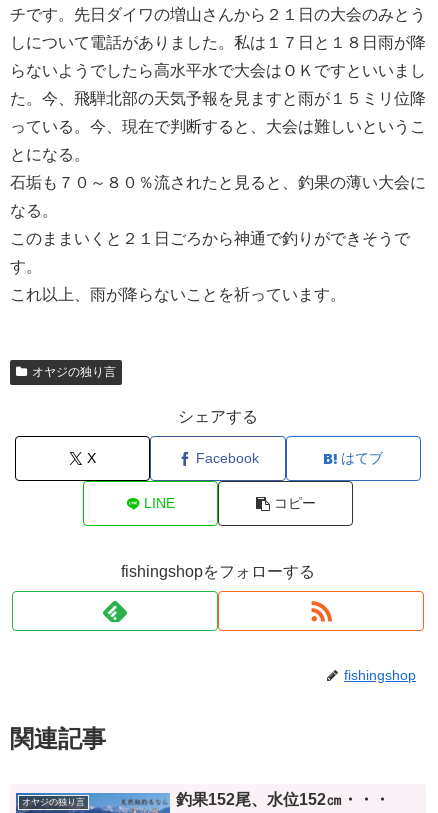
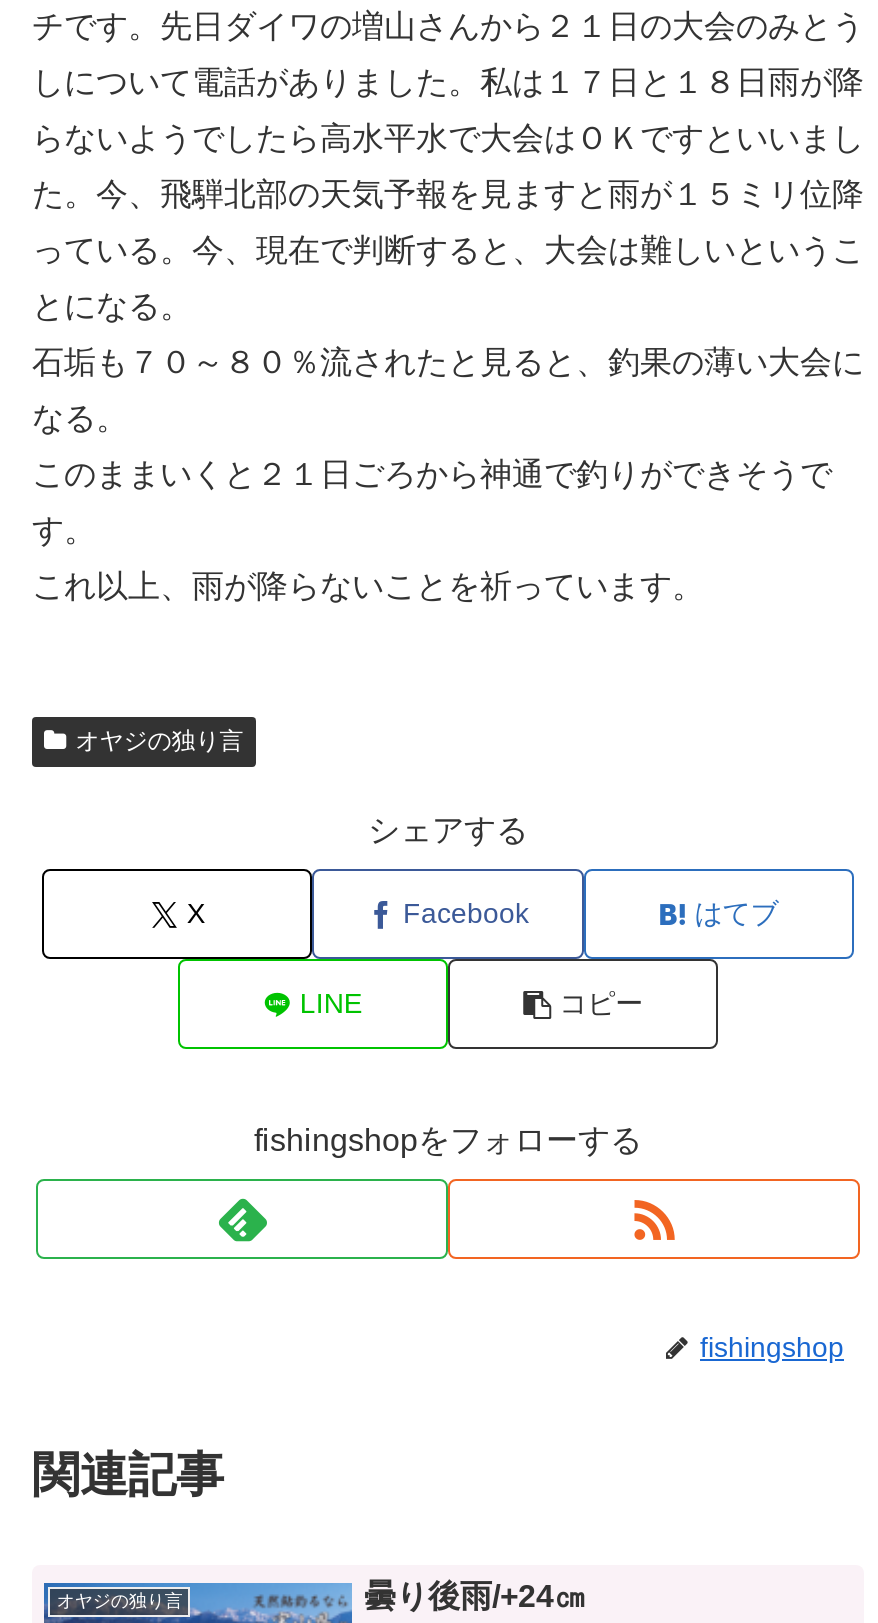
- 釣果152尾、水位152㎝・・・
+ 曇り後雨/+24㎝
